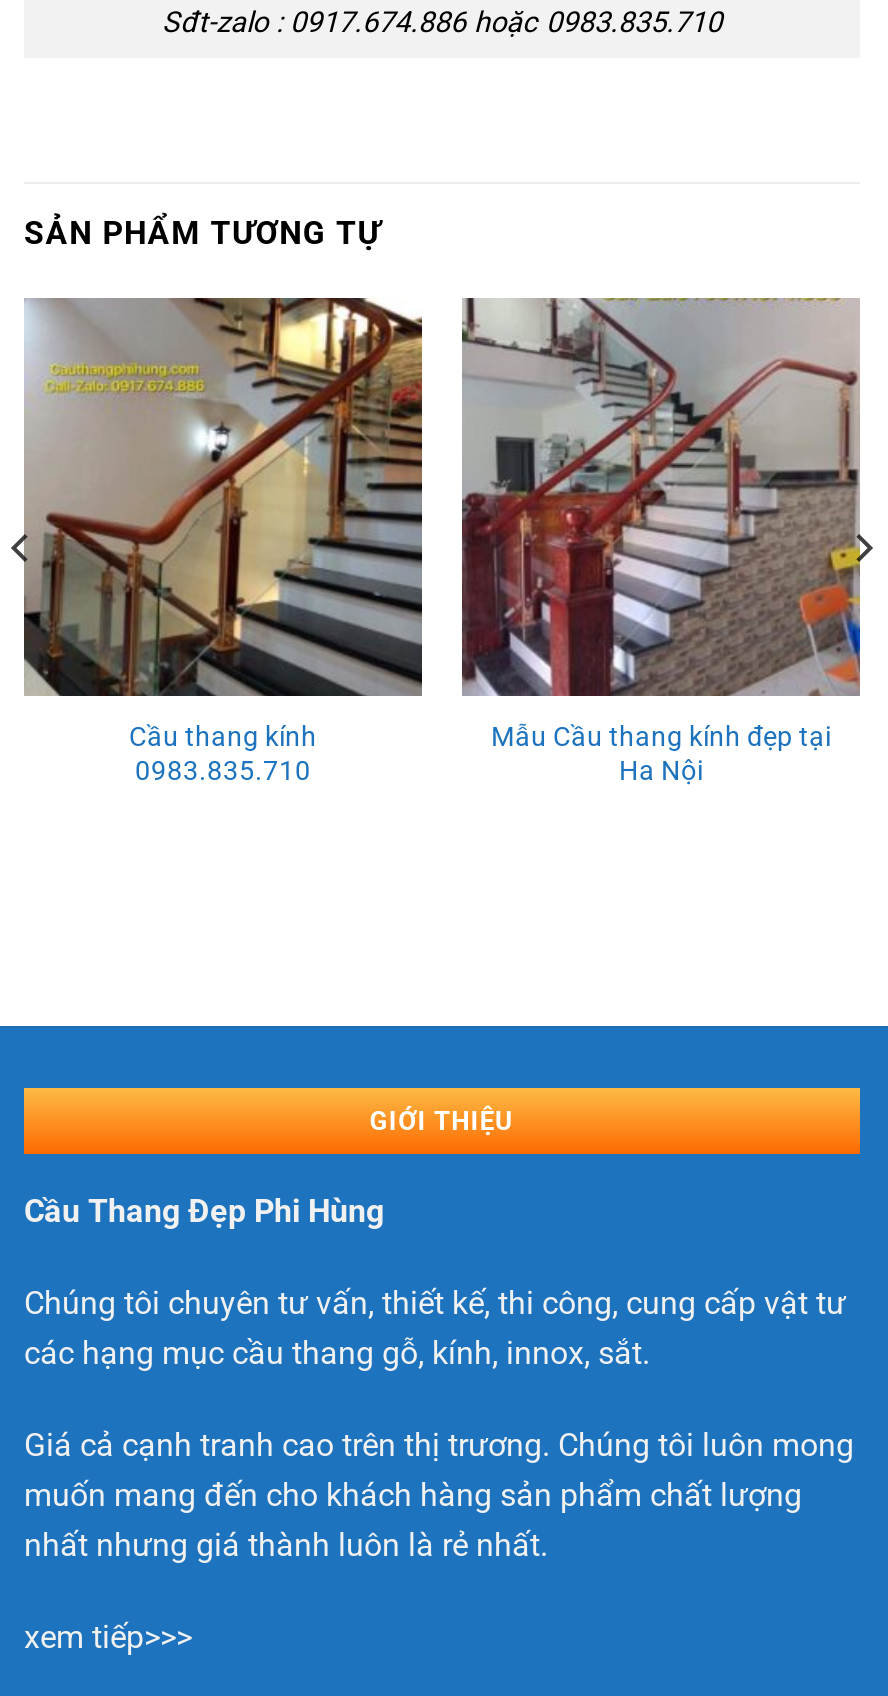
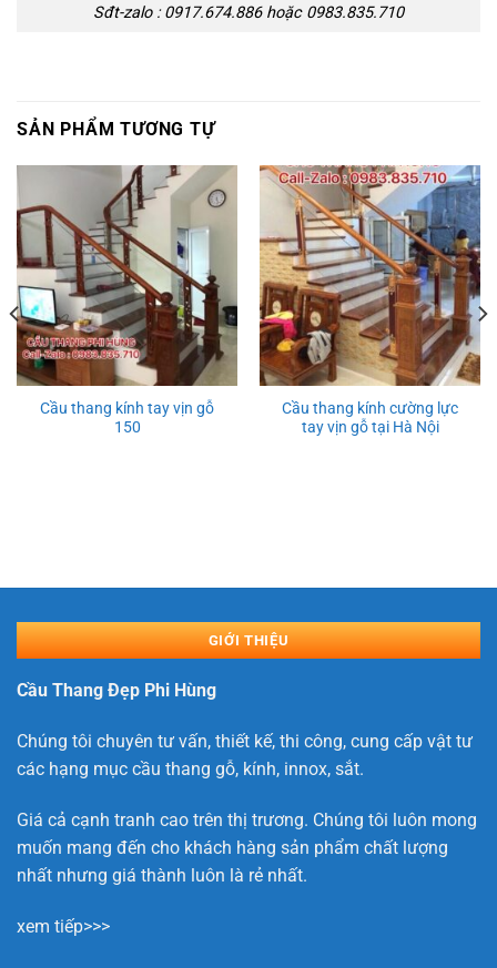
- [image]
- Cầu thang kính
- 0983.835.710
+ [image]
+ Cầu thang kính tay vịn gỗ
+ 150

- [image]
- Mẫu Cầu thang kính đẹp tại
- Ha Nội
+ [image]
+ Cầu thang kính cường lực
+ tay vịn gỗ tại Hà Nội
